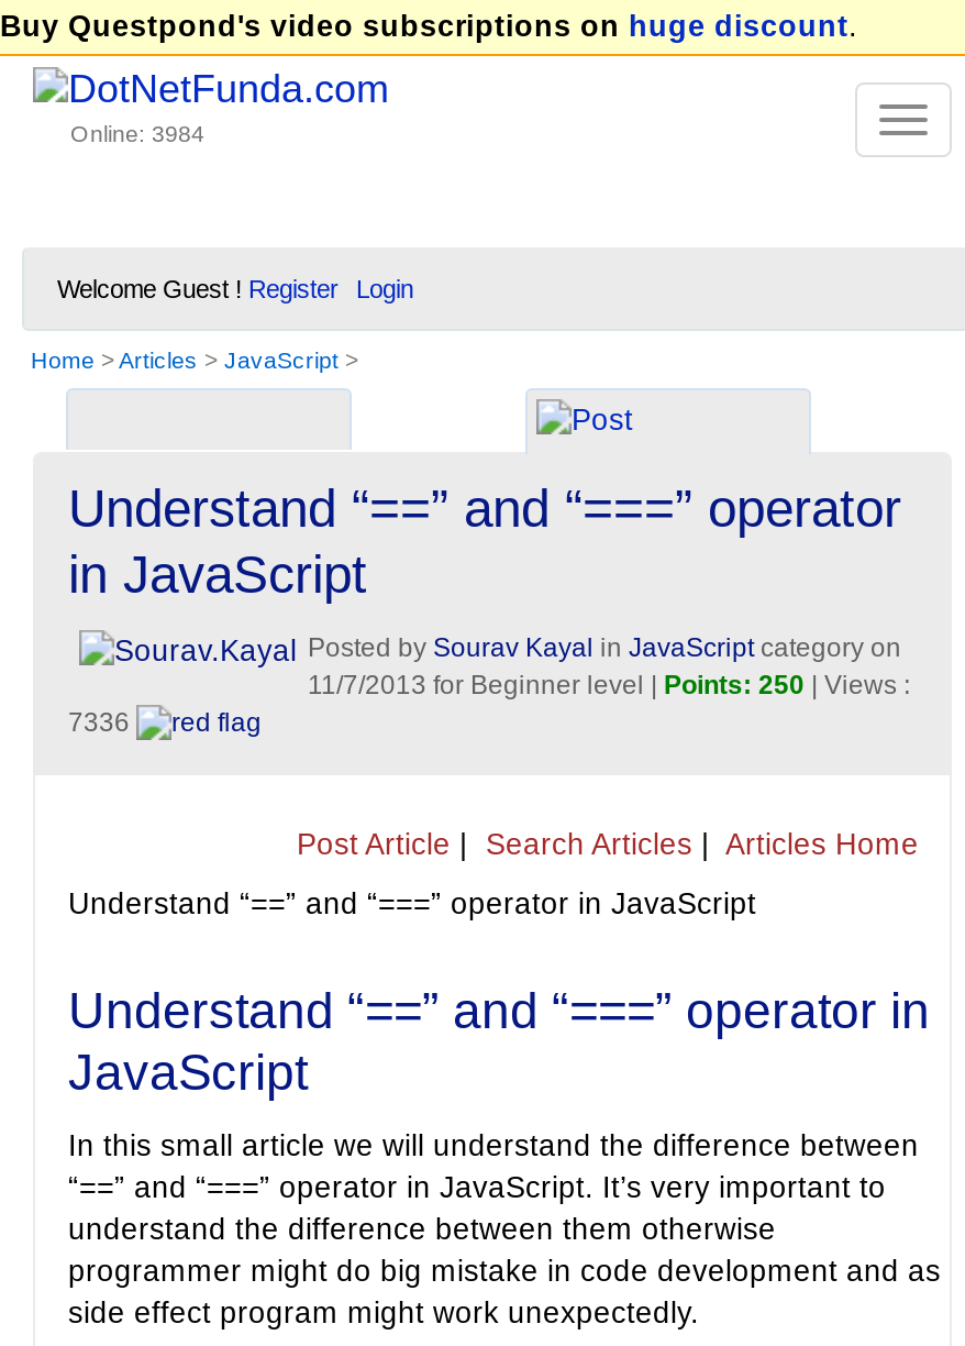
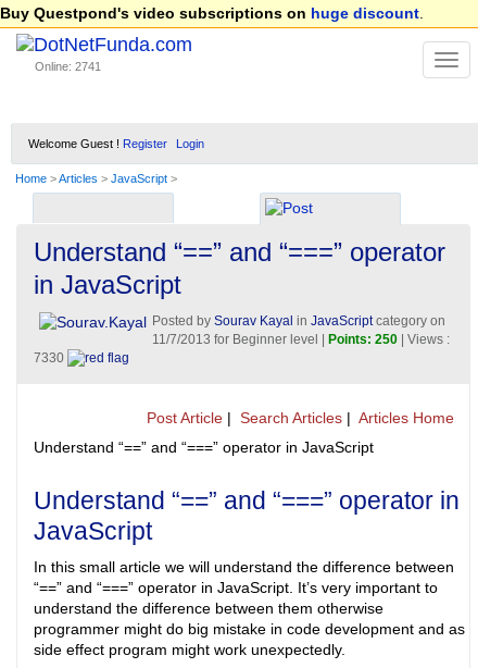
- Online: 3984
+ Online: 2741

- 7336
+ 7330
